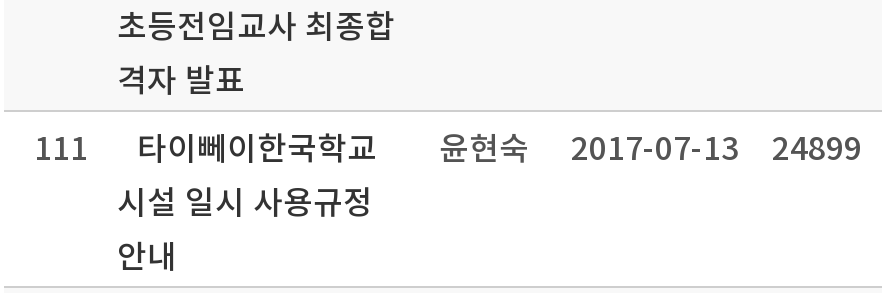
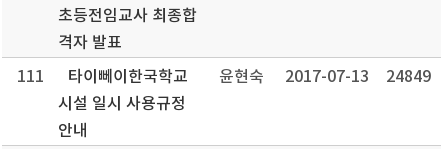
- 111 타이뻬이한국학교 윤현숙 2017-07-13 24899
+ 111 타이뻬이한국학교 윤현숙 2017-07-13 24849
